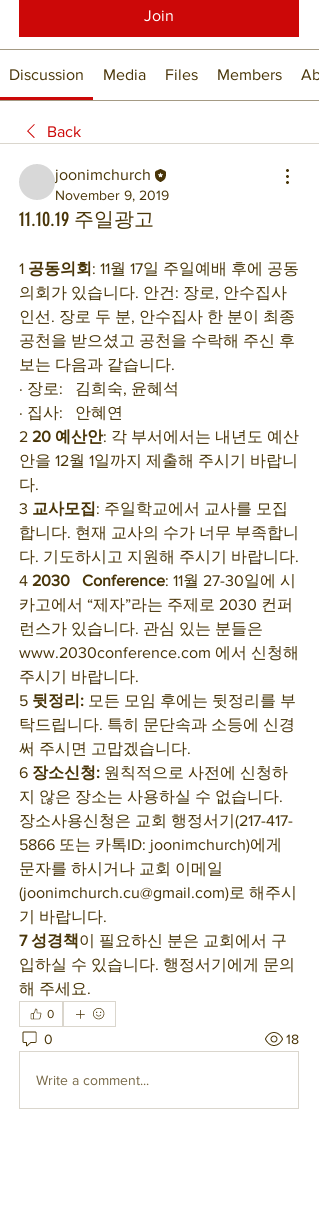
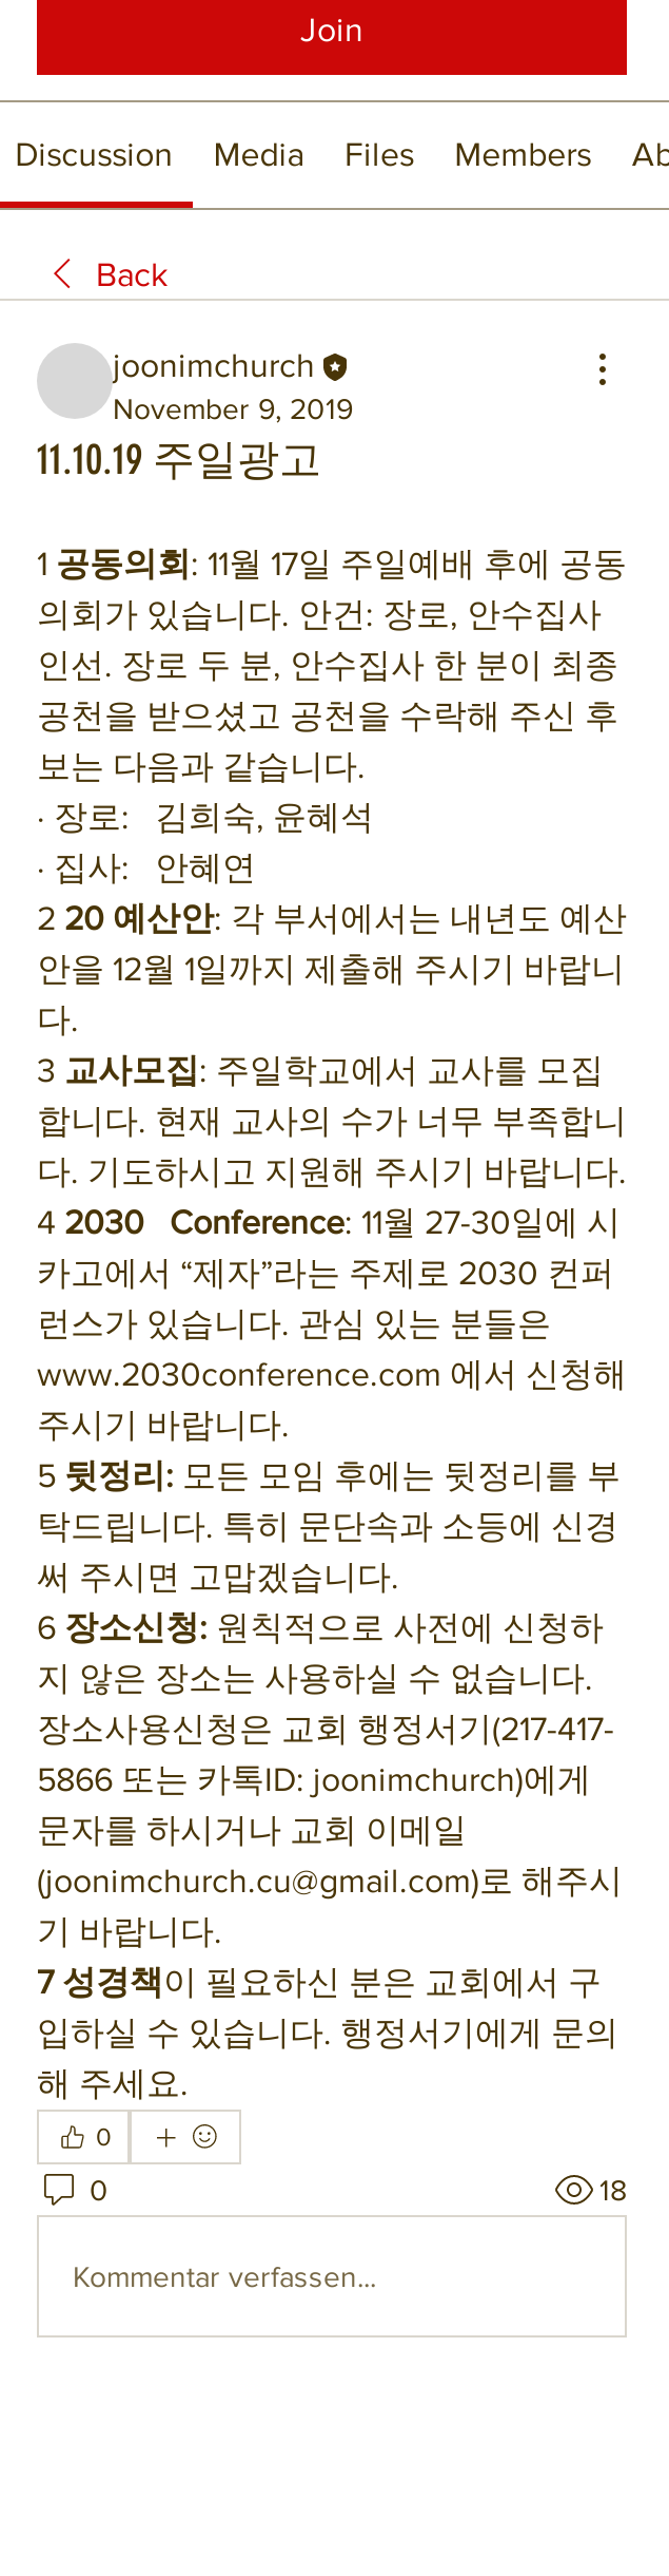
- Write a comment...
+ Kommentar verfassen...
